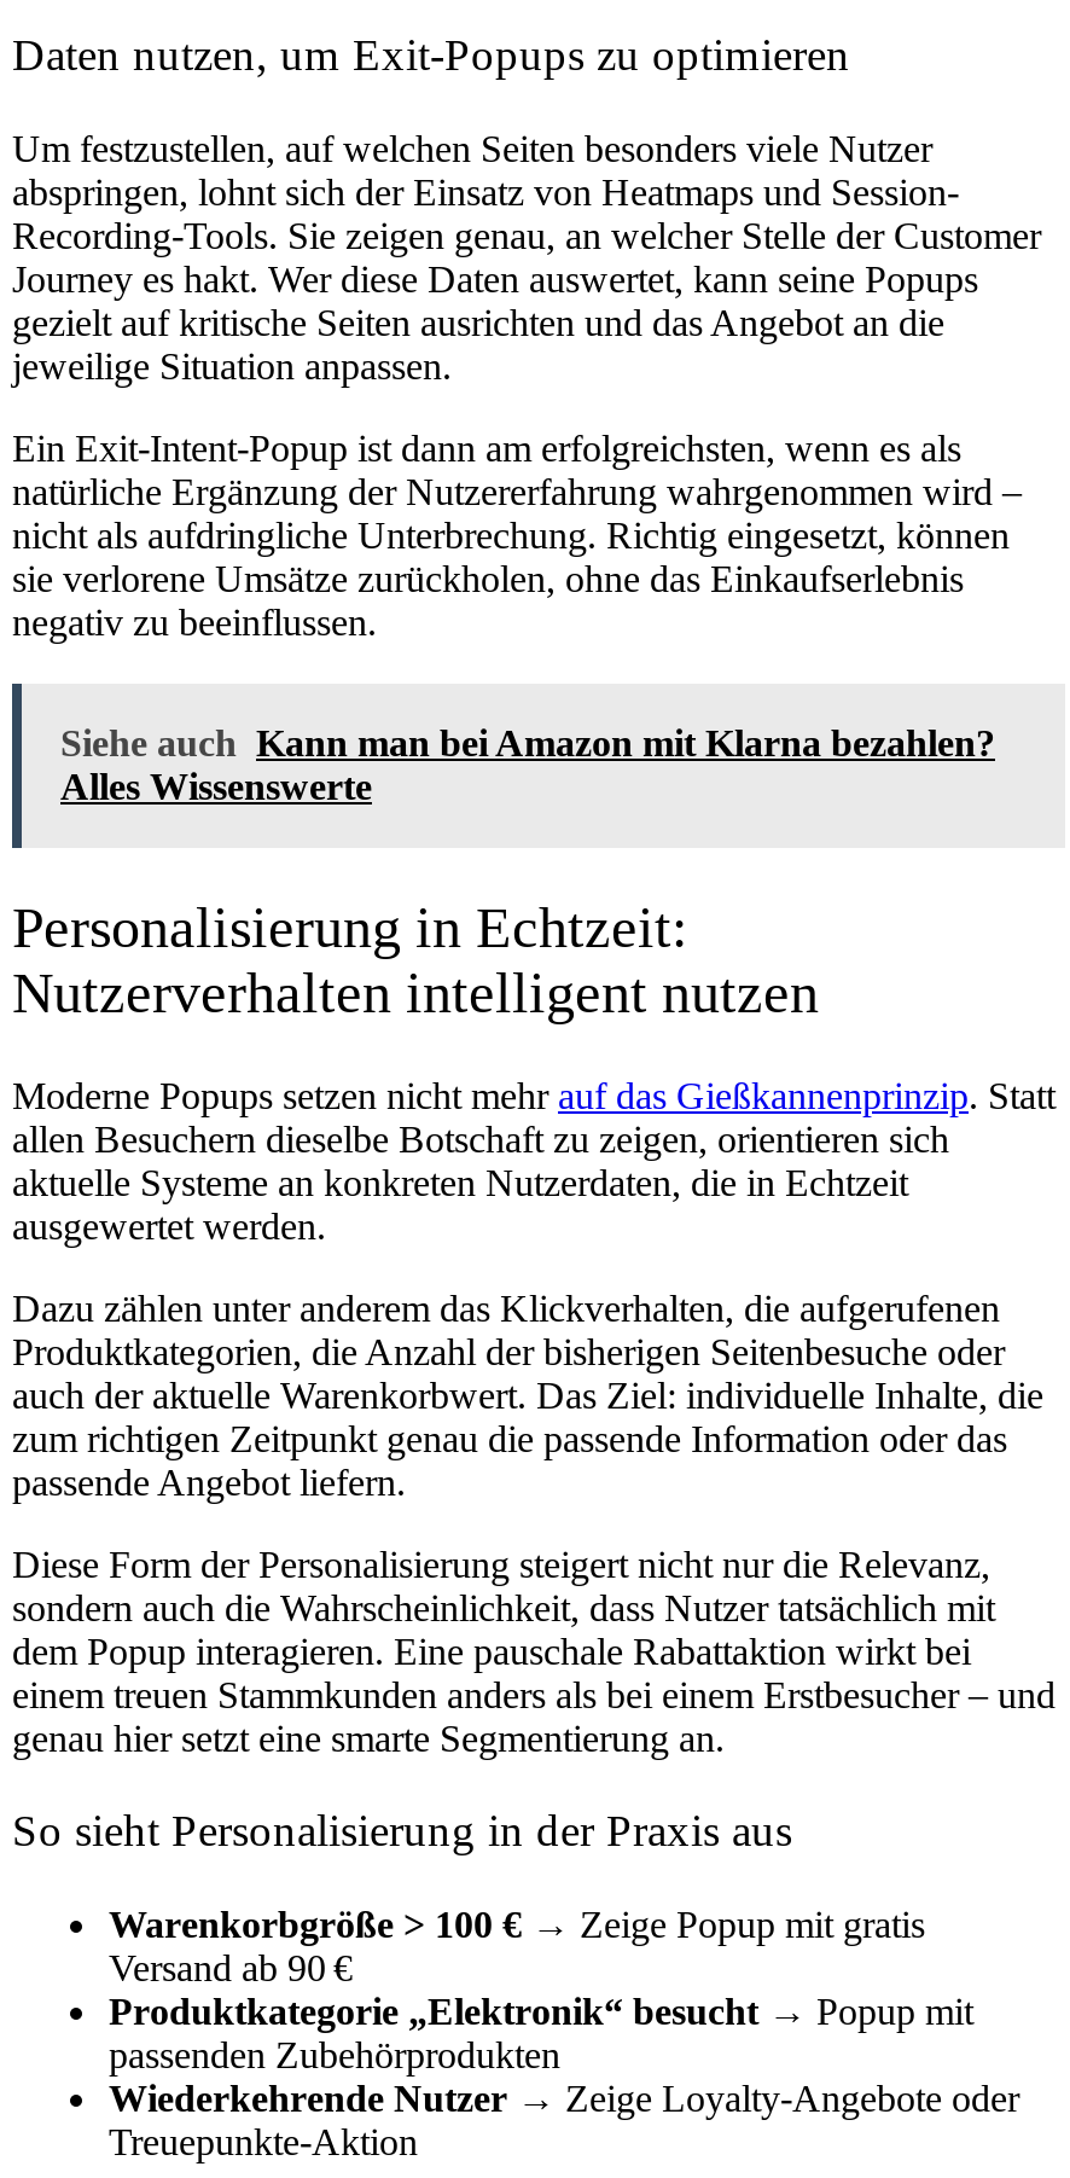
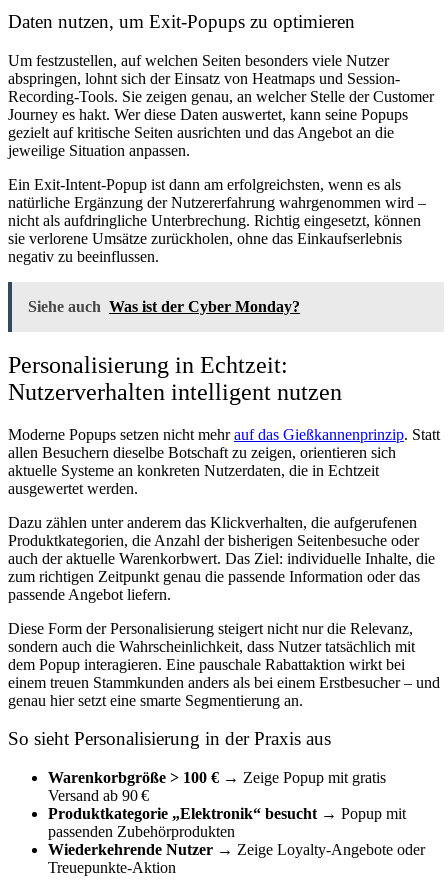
- Siehe auch Kann man bei Amazon mit Klarna bezahlen?
- Alles Wissenswerte
+ Siehe auch Was ist der Cyber Monday?
